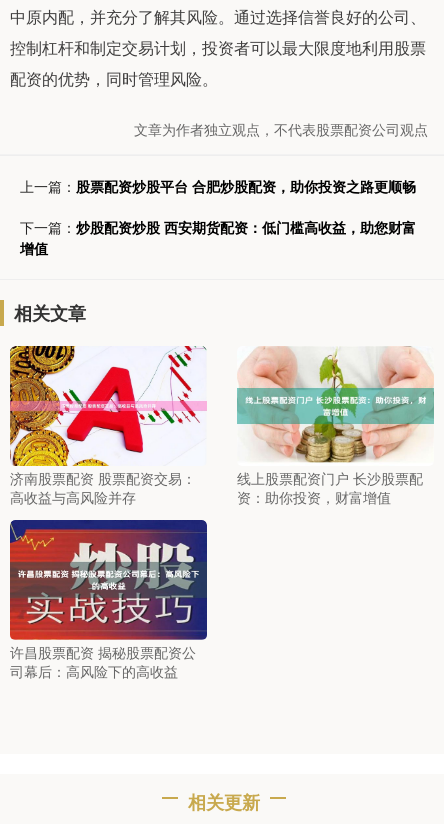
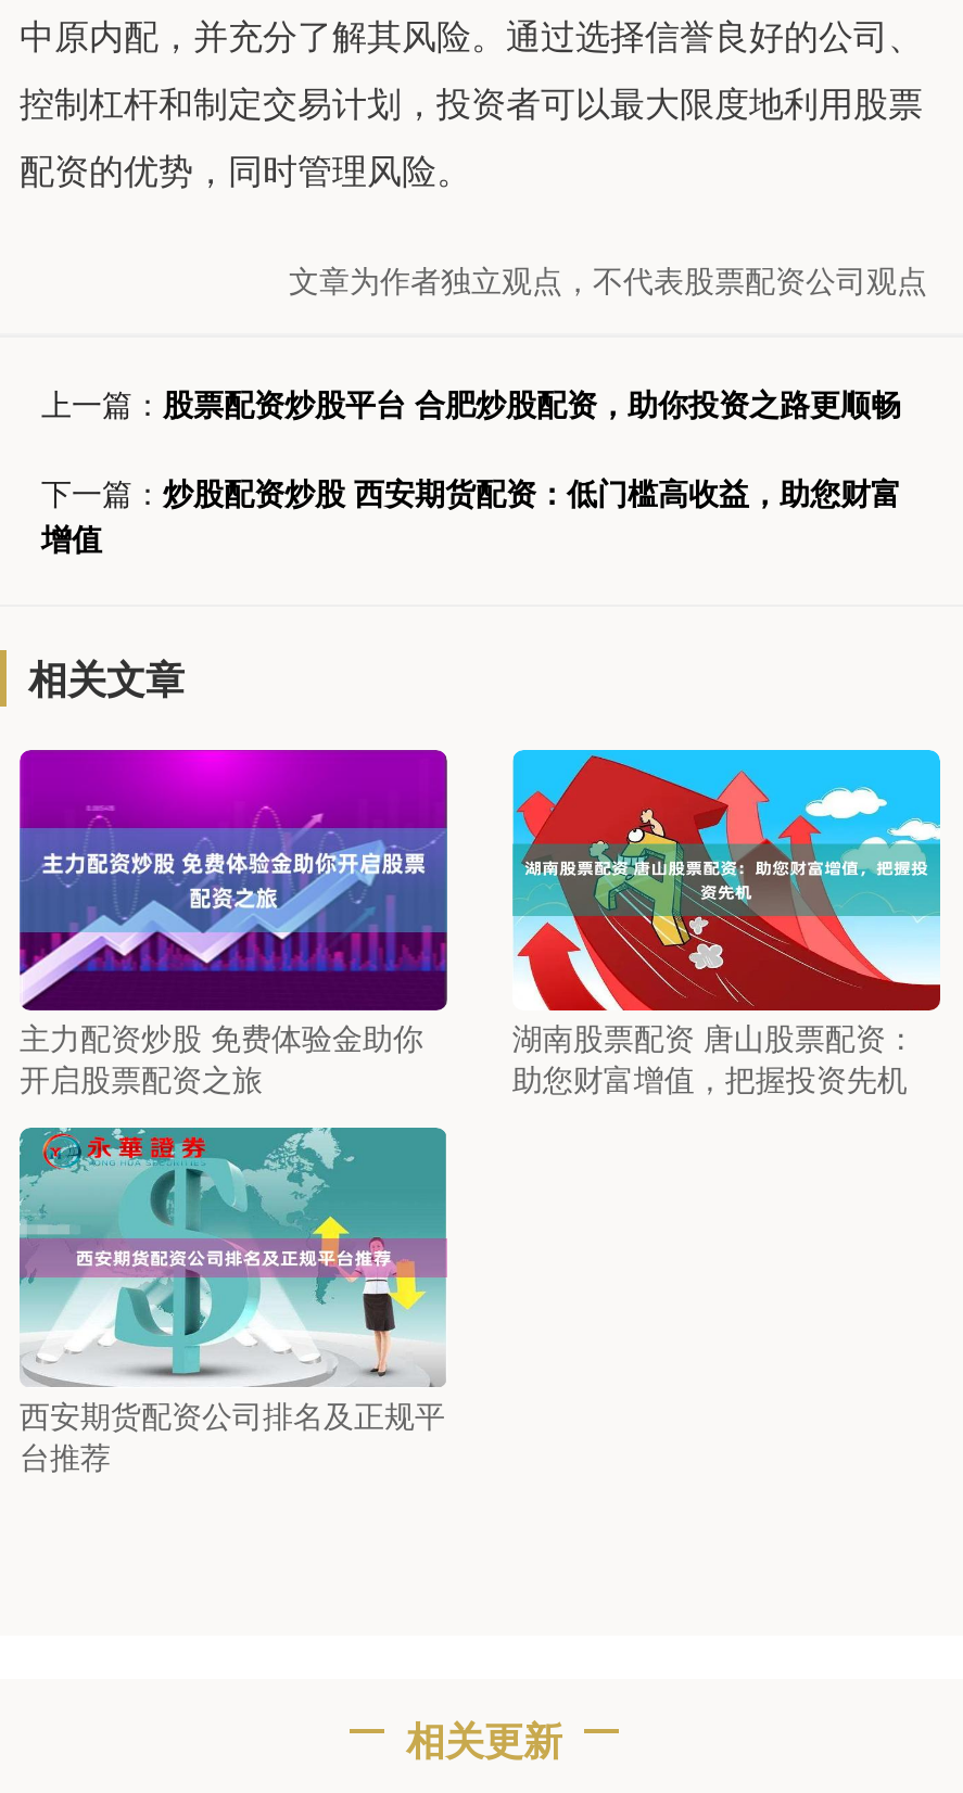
- [image]
- 济南股票配资 股票配资交易：
- 高收益与高风险并存
+ [image]
+ 主力配资炒股 免费体验金助你
+ 开启股票配资之旅

- [image]
- 线上股票配资门户 长沙股票配
- 资：助你投资，财富增值
+ [image]
+ 湖南股票配资 唐山股票配资：
+ 助您财富增值，把握投资先机

- [image]
- 许昌股票配资 揭秘股票配资公
- 司幕后：高风险下的高收益
+ [image]
+ 西安期货配资公司排名及正规平
+ 台推荐
